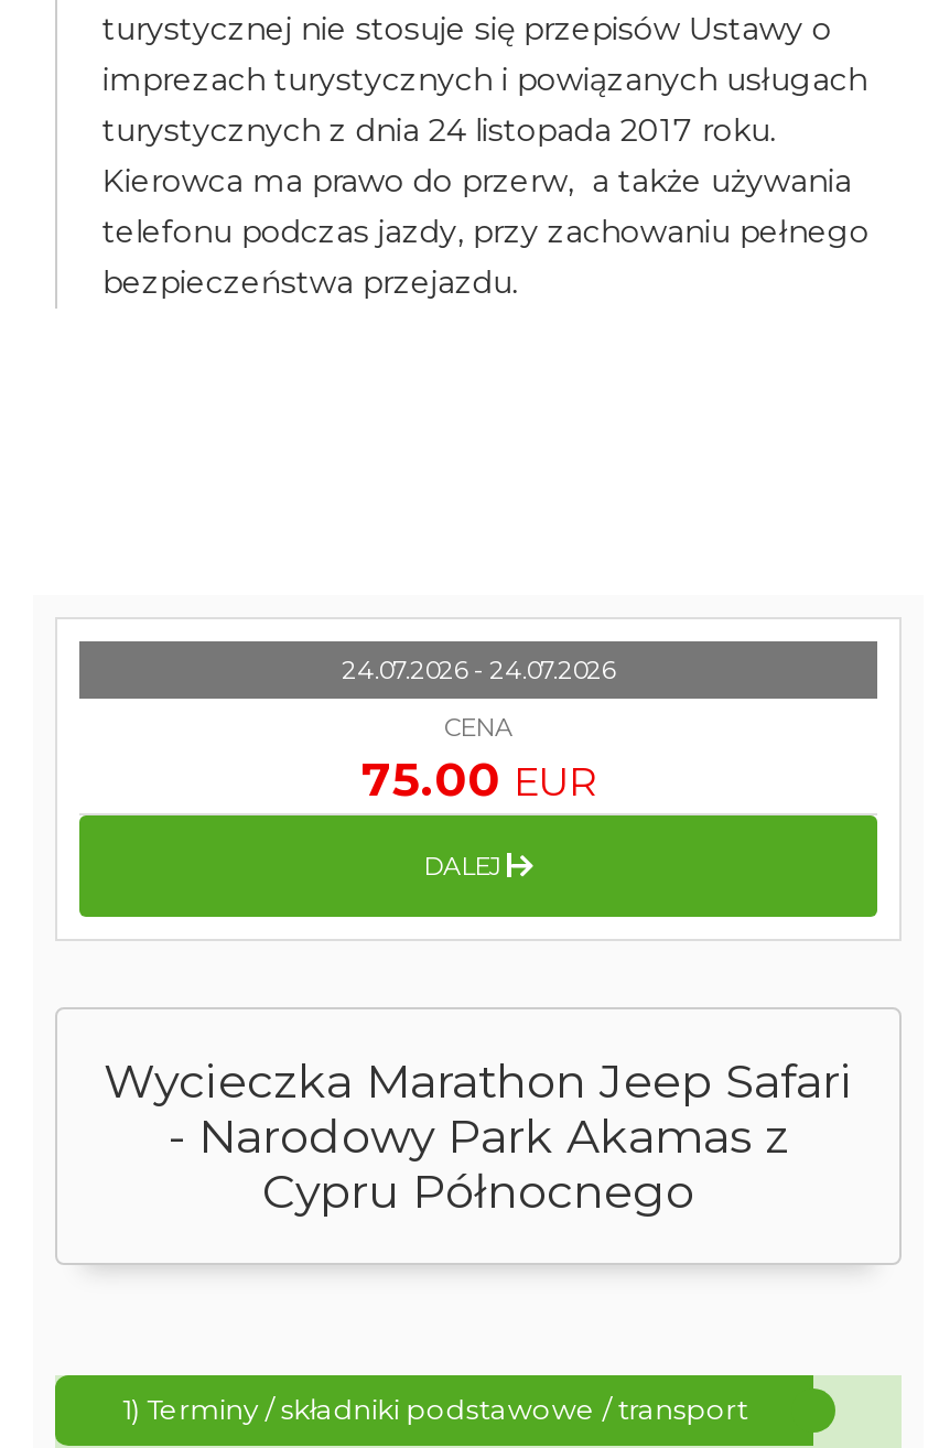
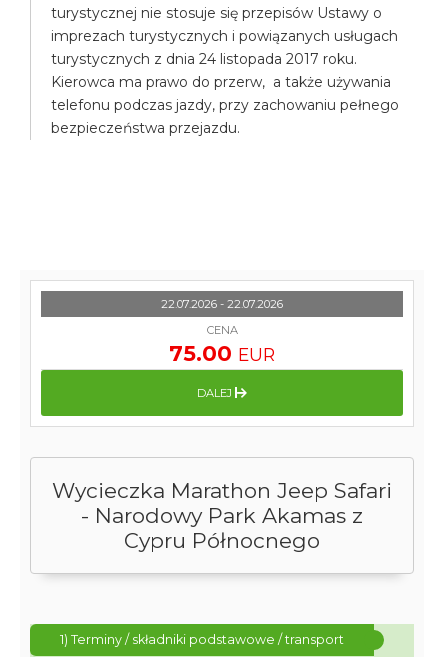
- 24.07.2026 - 24.07.2026
+ 22.07.2026 - 22.07.2026
